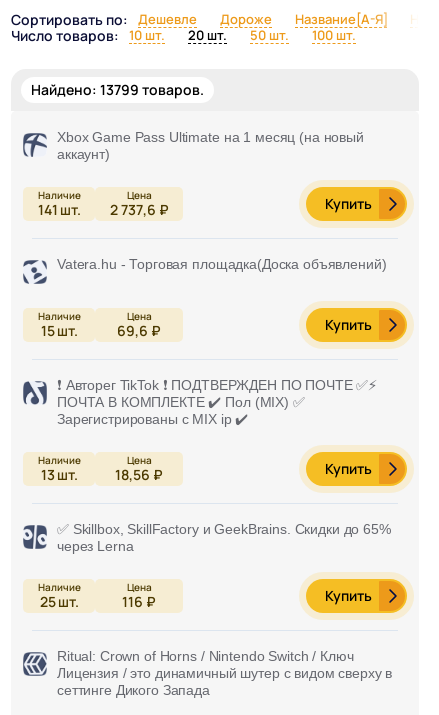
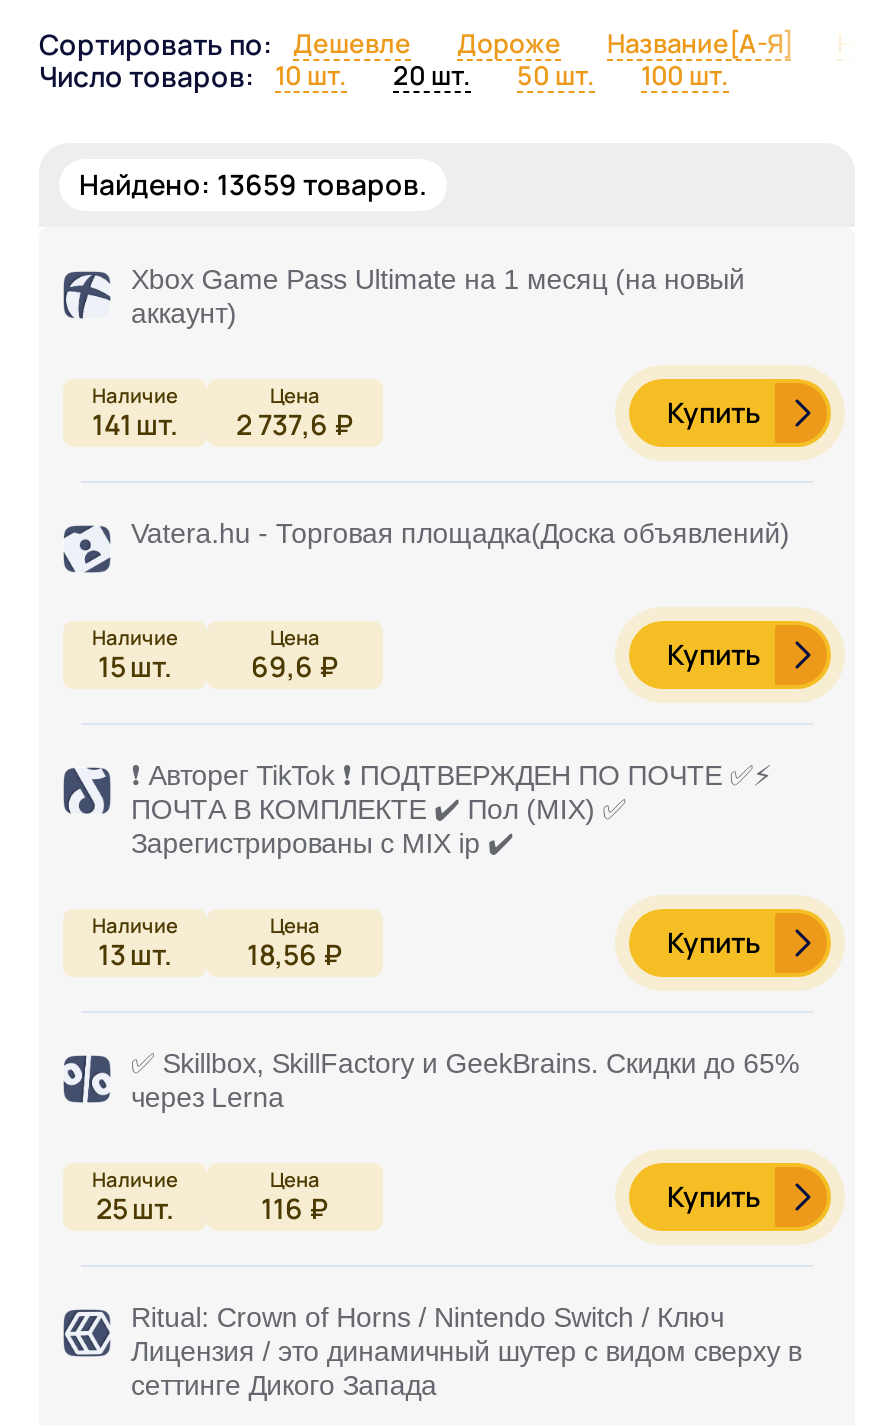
- Найдено: 13799 товаров.
+ Найдено: 13659 товаров.
